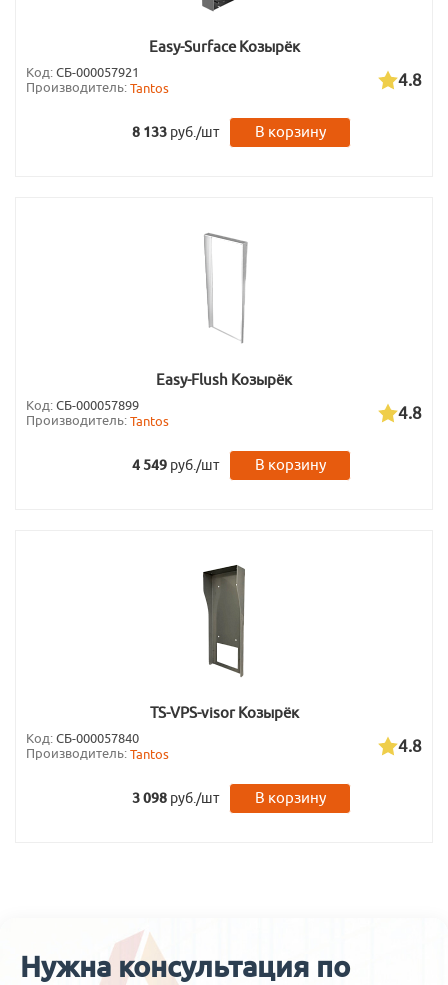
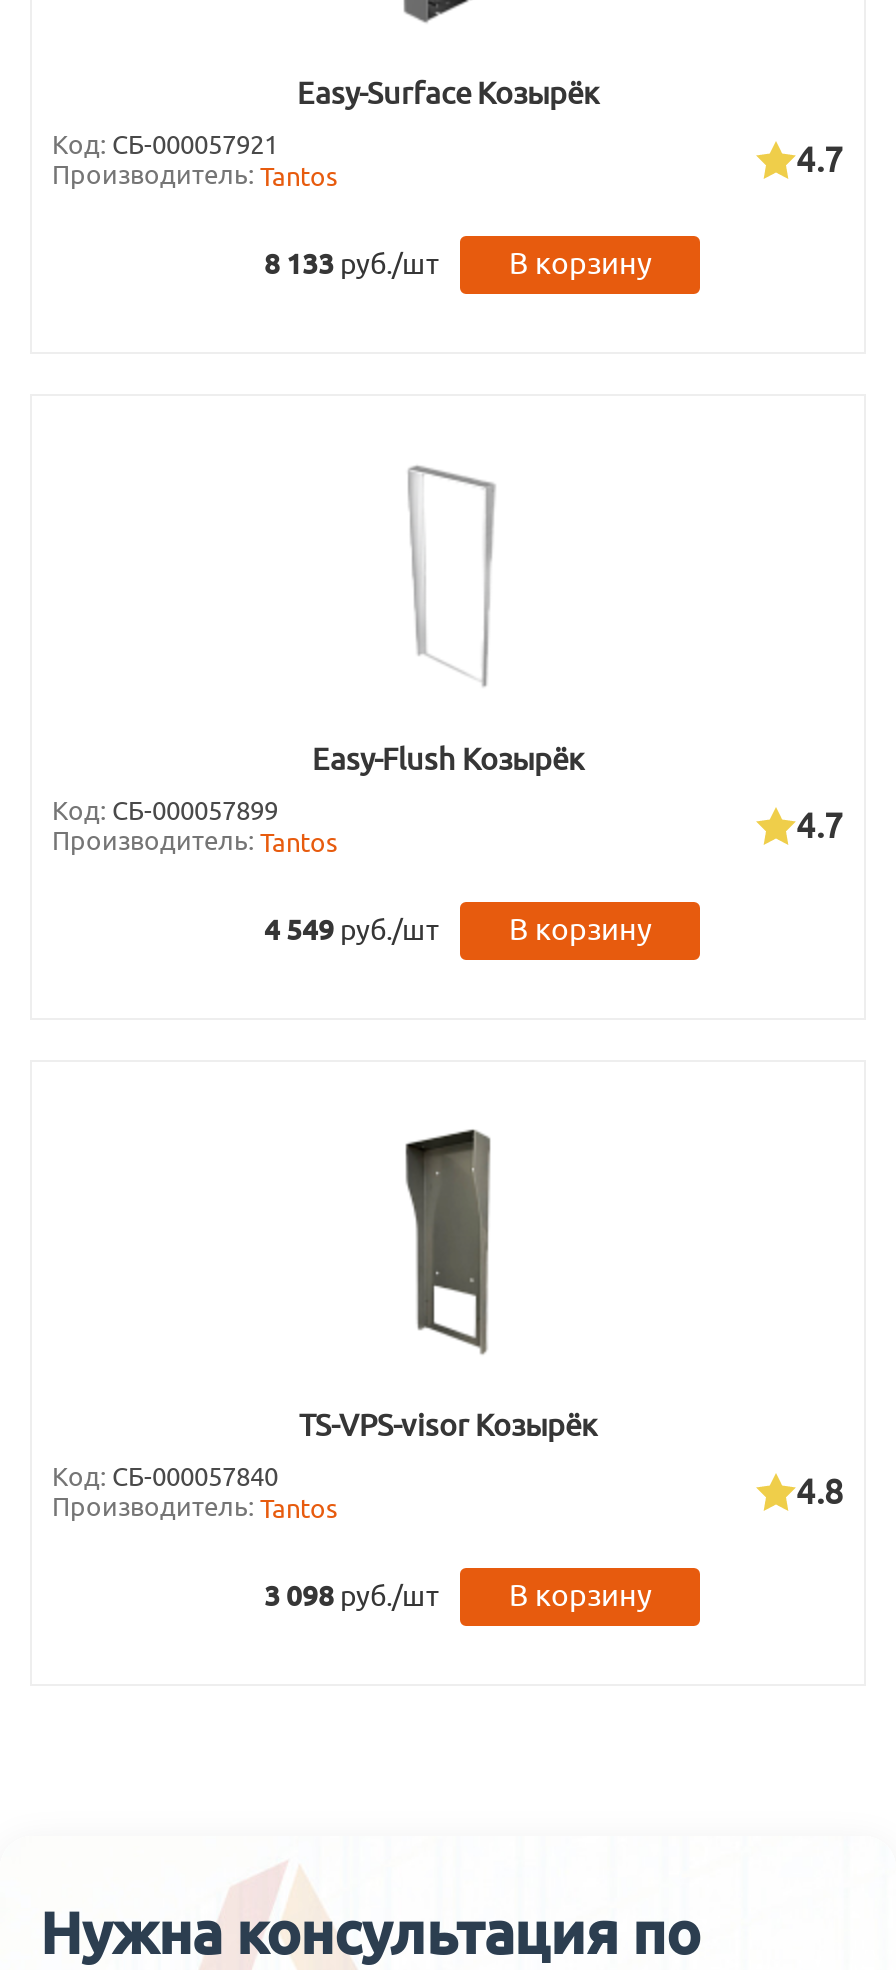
- 4.8
+ 4.7

- 4.8
+ 4.7
